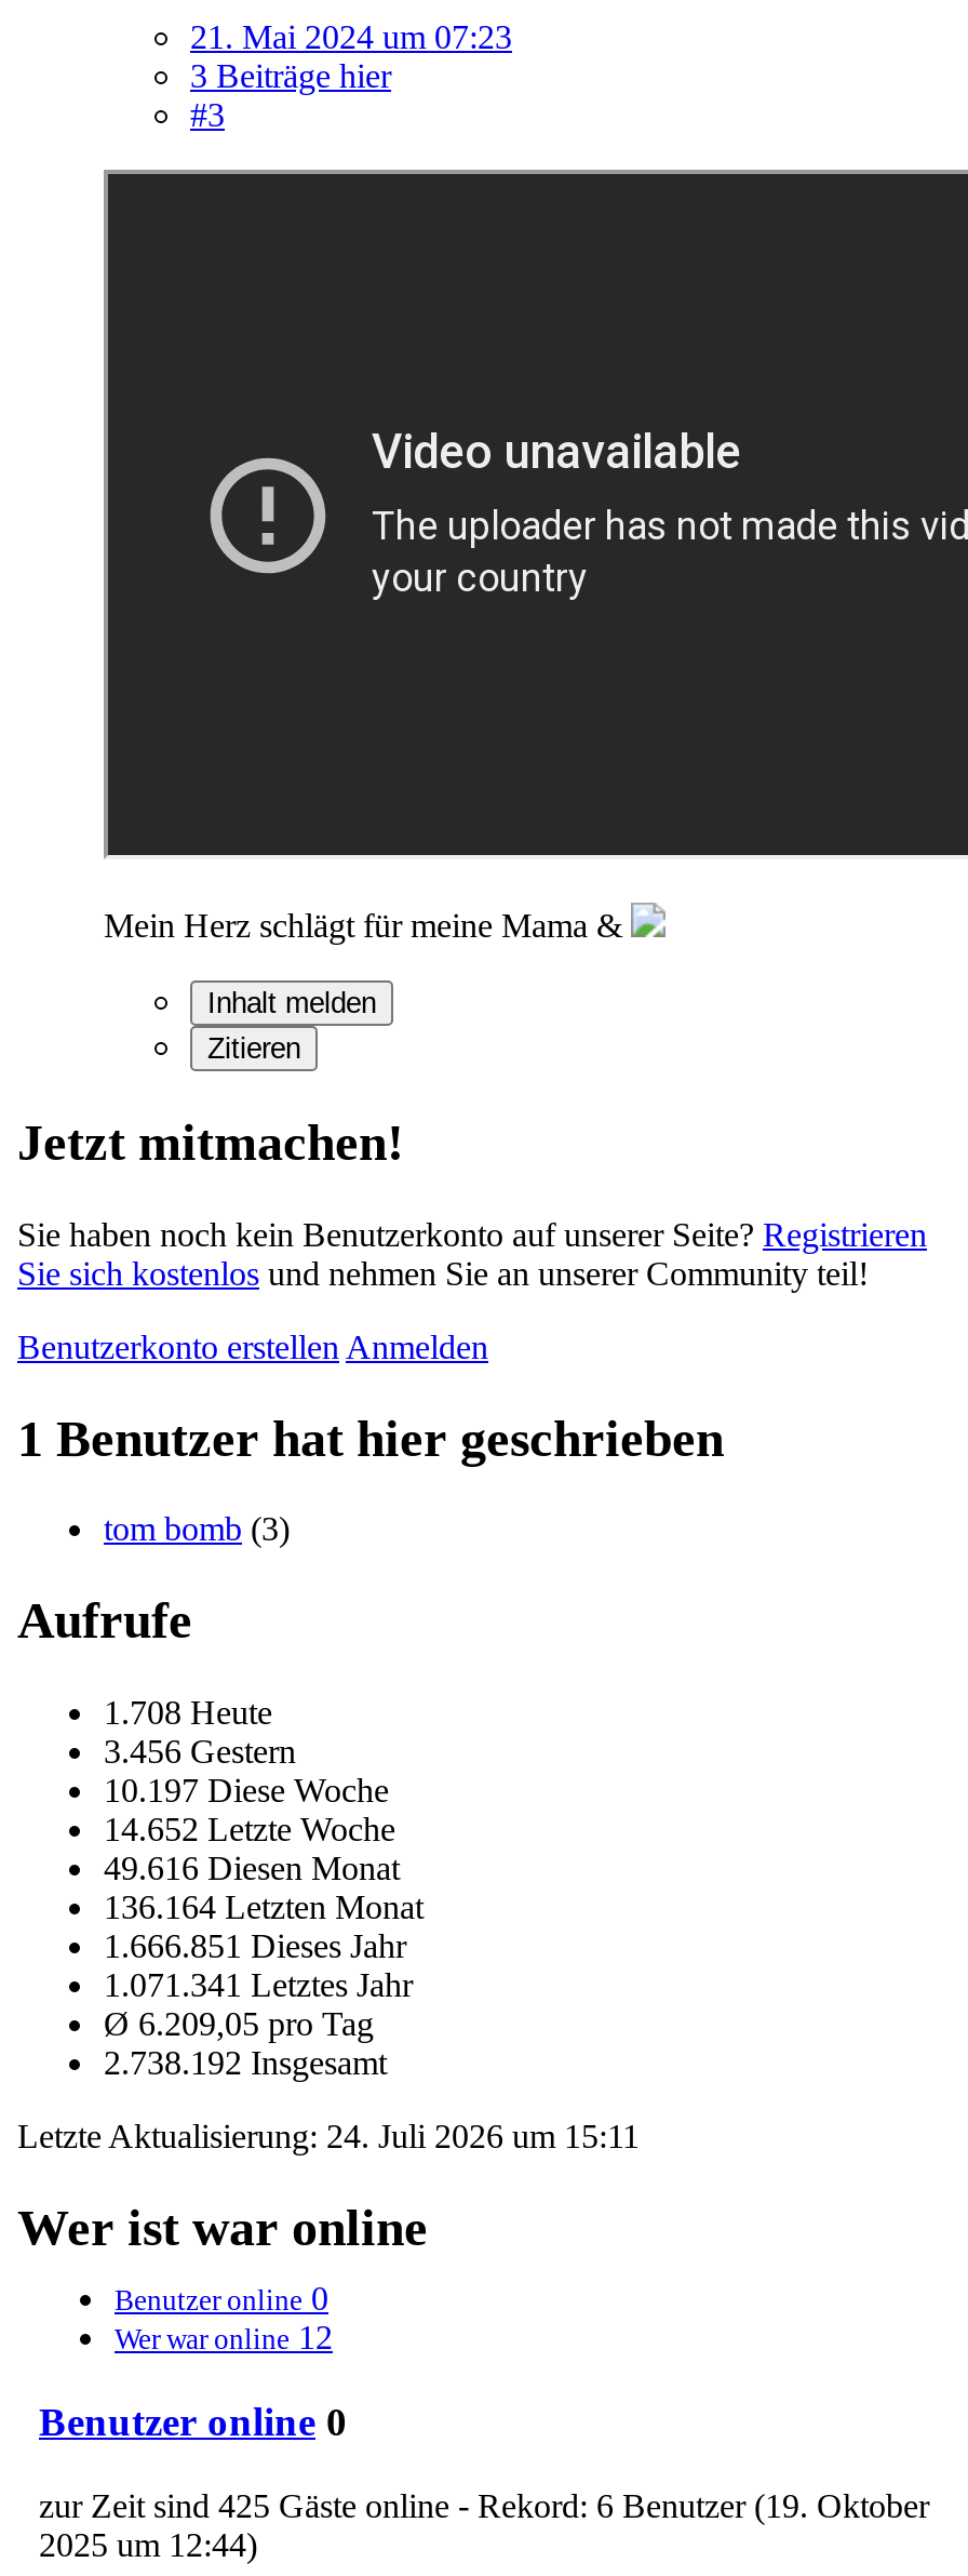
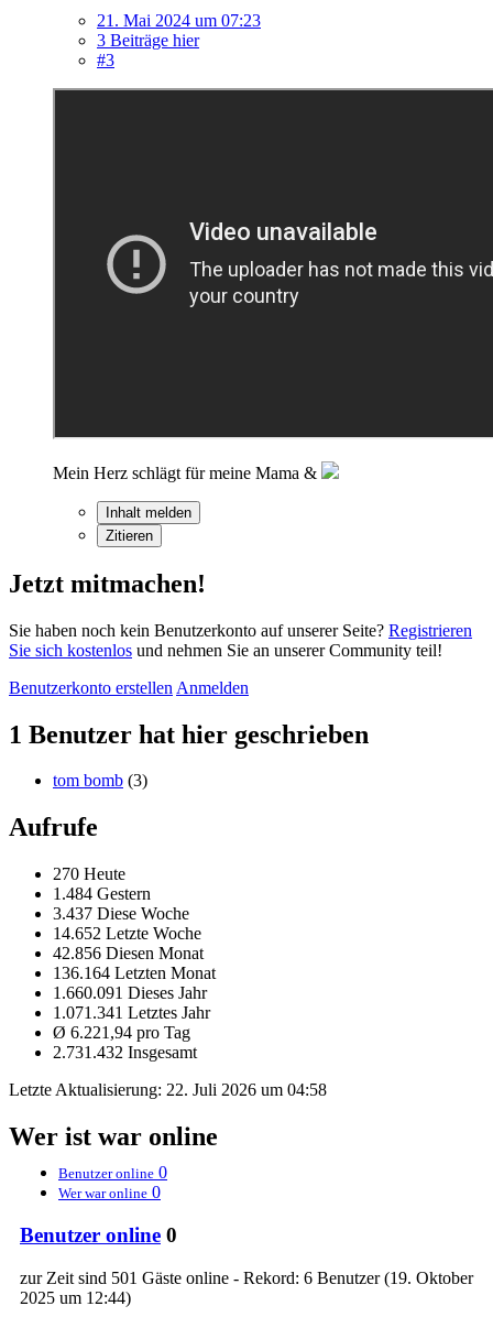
- 1.708 Heute
+ 270 Heute

- 3.456 Gestern
+ 1.484 Gestern

- 10.197 Diese Woche
+ 3.437 Diese Woche

- 49.616 Diesen Monat
+ 42.856 Diesen Monat

- 1.666.851 Dieses Jahr
+ 1.660.091 Dieses Jahr

- Ø 6.209,05 pro Tag
+ Ø 6.221,94 pro Tag

- 2.738.192 Insgesamt
+ 2.731.432 Insgesamt

- Letzte Aktualisierung: 24. Juli 2026 um 15:11
+ Letzte Aktualisierung: 22. Juli 2026 um 04:58

- Wer war online 12
+ Wer war online 0

- zur Zeit sind 425 Gäste online - Rekord: 6 Benutzer (19. Oktober
+ zur Zeit sind 501 Gäste online - Rekord: 6 Benutzer (19. Oktober
